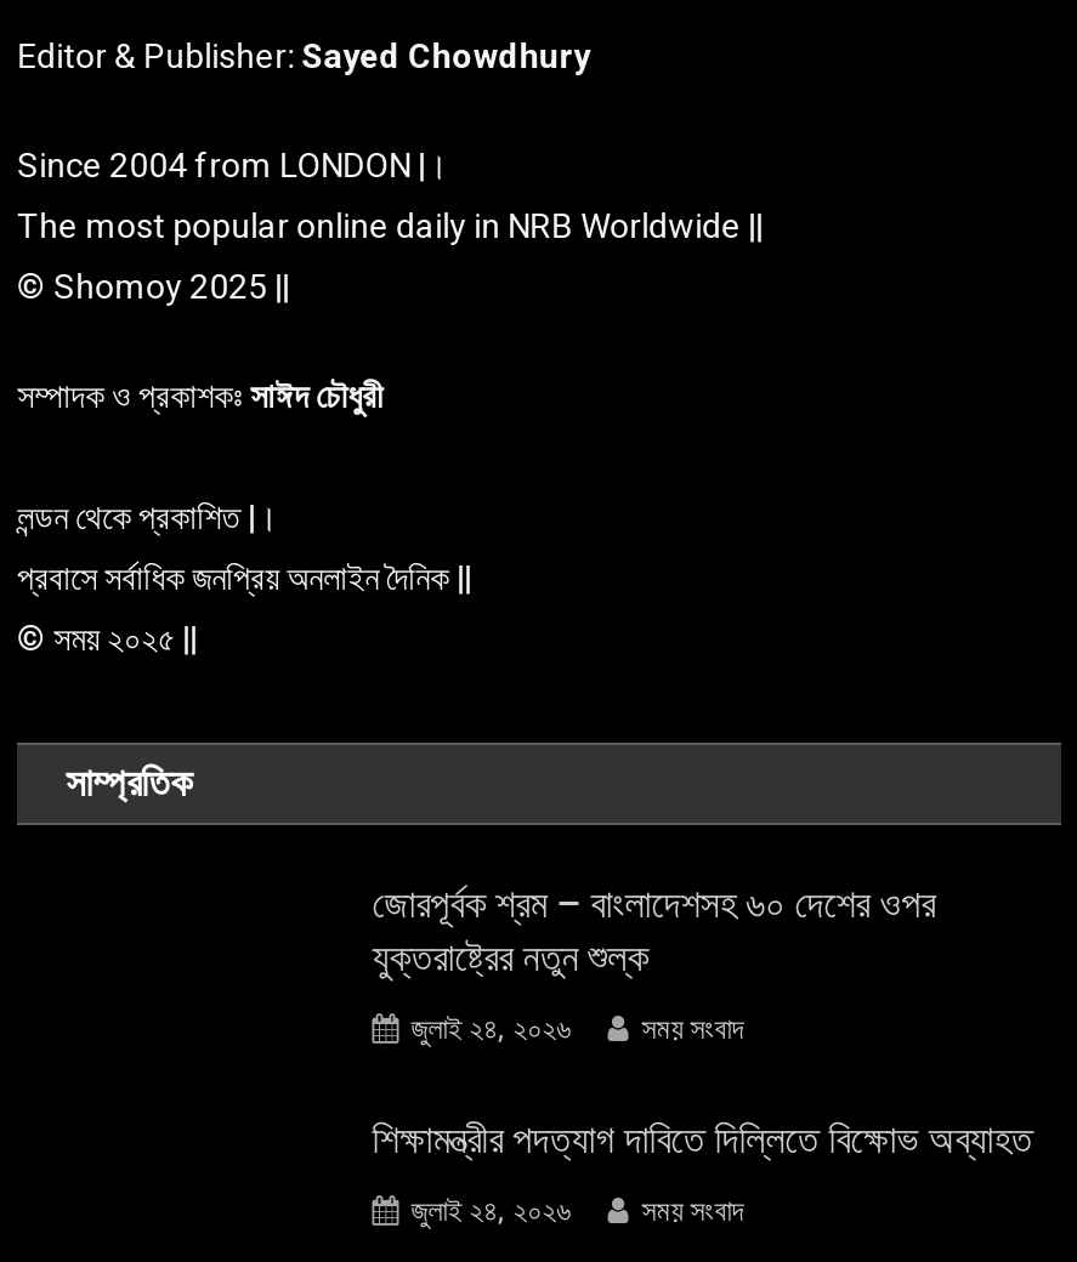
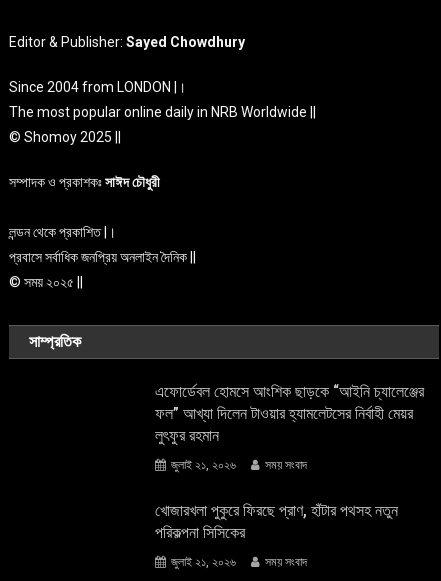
- জোরপূর্বক শ্রম – বাংলাদেশসহ ৬০ দেশের ওপর
- যুক্তরাষ্ট্রের নতুন শুল্ক
+ এফোর্ডেবল হোমসে আংশিক ছাড়কে “আইনি চ্যালেঞ্জের
+ ফল” আখ্যা দিলেন টাওয়ার হ্যামলেটসের নির্বাহী মেয়র
+ লুৎফুর রহমান

- জুলাই ২৪, ২০২৬
+ জুলাই ২১, ২০২৬

- শিক্ষামন্ত্রীর পদত্যাগ দাবিতে দিল্লিতে বিক্ষোভ অব্যাহত
+ খোজারখলা পুকুরে ফিরছে প্রাণ, হাঁটার পথসহ নতুন
+ পরিকল্পনা সিসিকের

- জুলাই ২৪, ২০২৬
+ জুলাই ২১, ২০২৬
